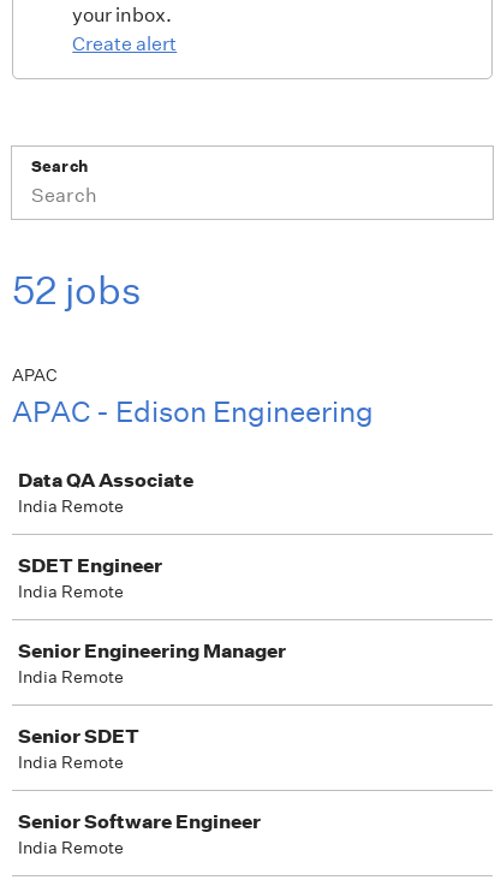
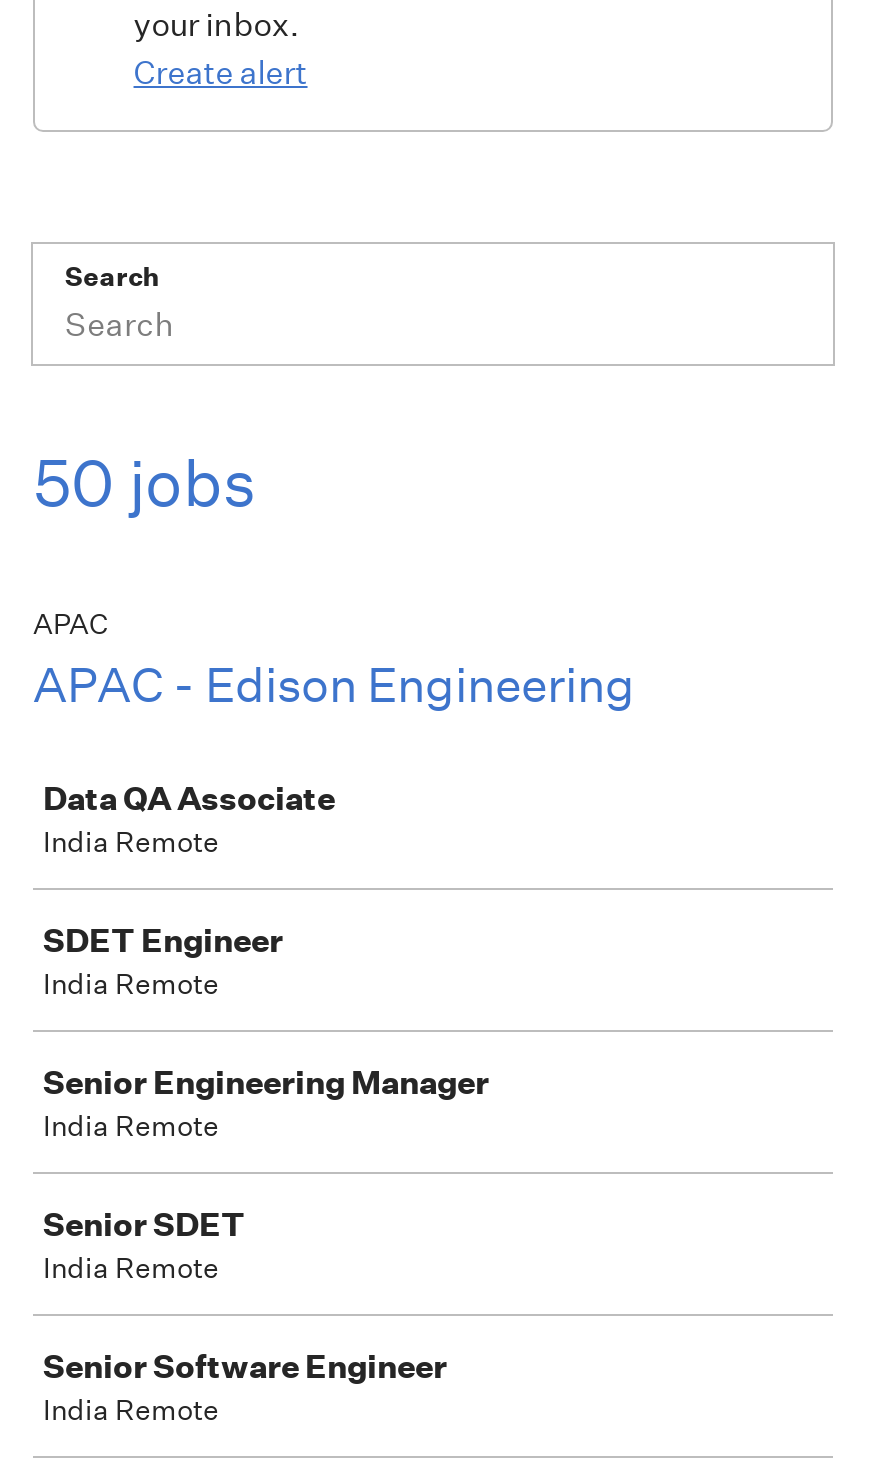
- 52 jobs
+ 50 jobs
